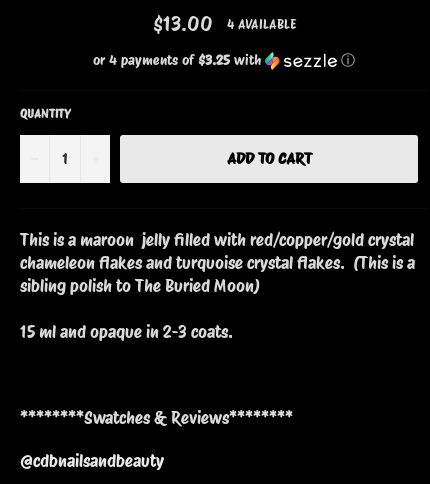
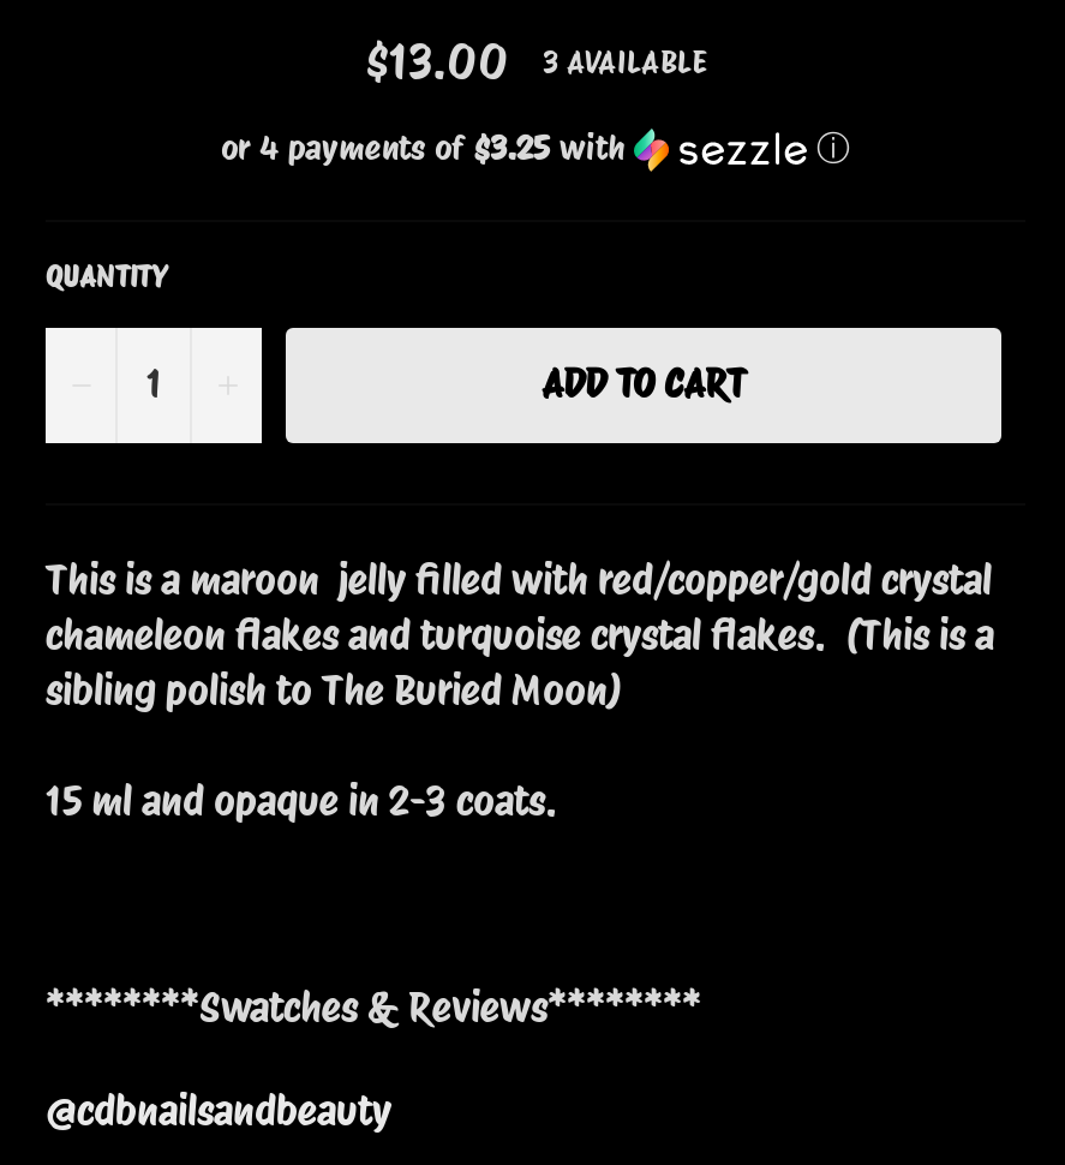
- 4 AVAILABLE
+ 3 AVAILABLE
